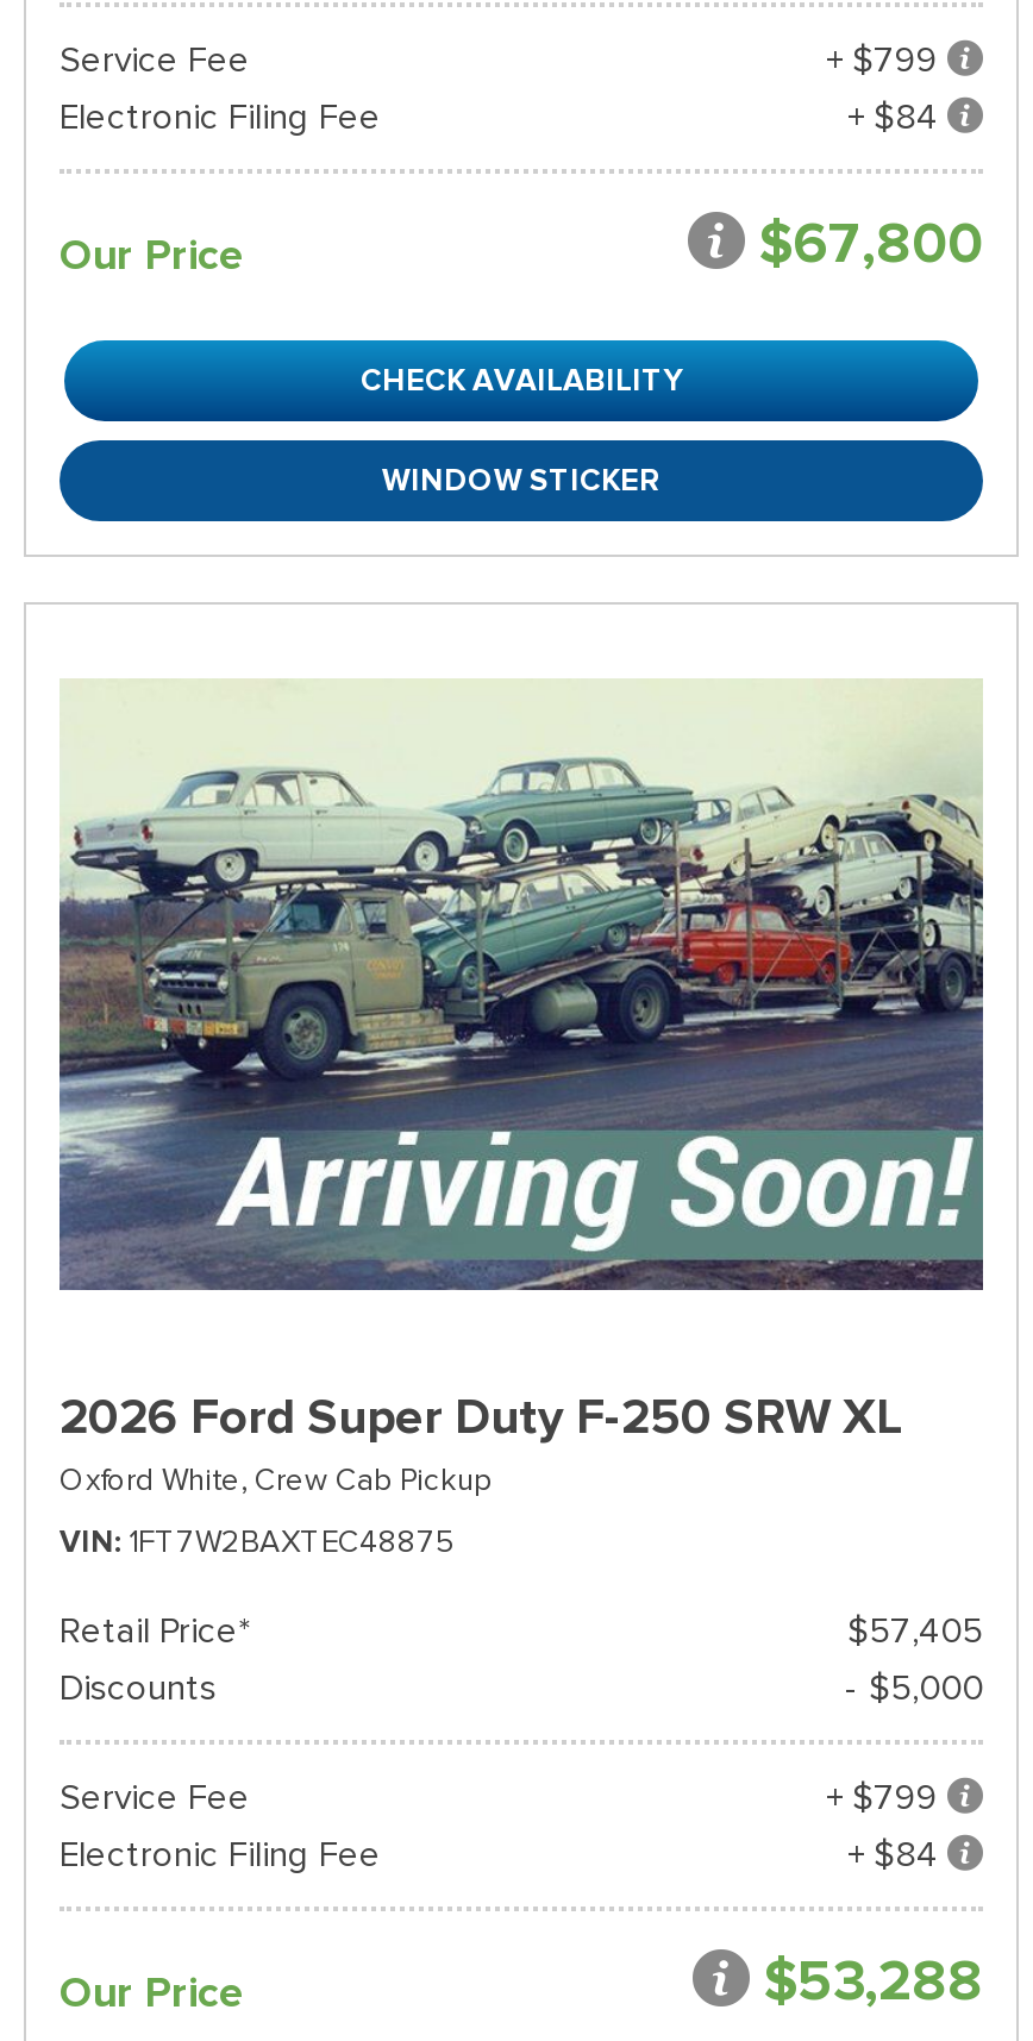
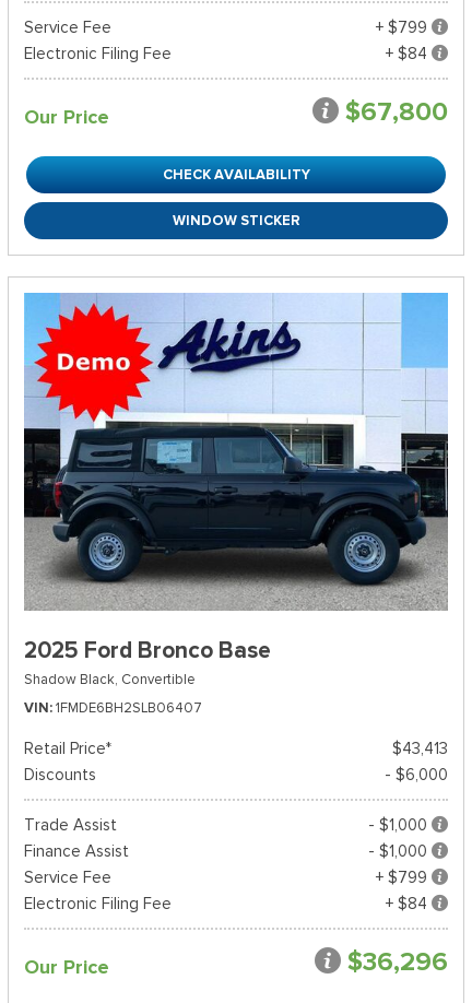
- [image]
- 2026 Ford Super Duty F-250 SRW XL
- Oxford White, Crew Cab Pickup
+ [image]
+ 2025 Ford Bronco Base
+ Shadow Black, Convertible

- VIN 1FT7W2BAXTEC48875
+ VIN 1FMDE6BH2SLB06407

- $57,405
+ $43,413

- - $5,000
+ - $6,000
+ Trade Assist
+ - $1,000
+ Finance Assist
+ - $1,000

- $53,288
+ $36,296
